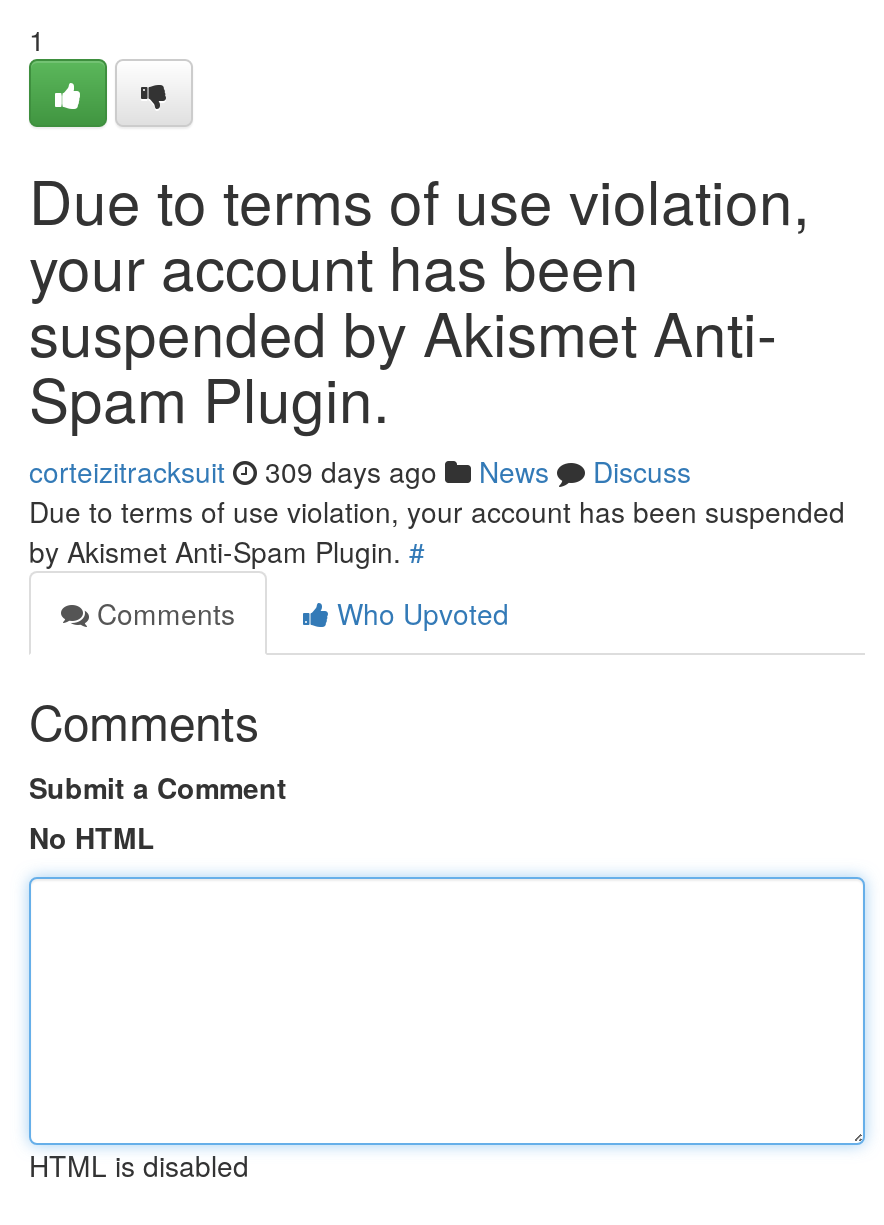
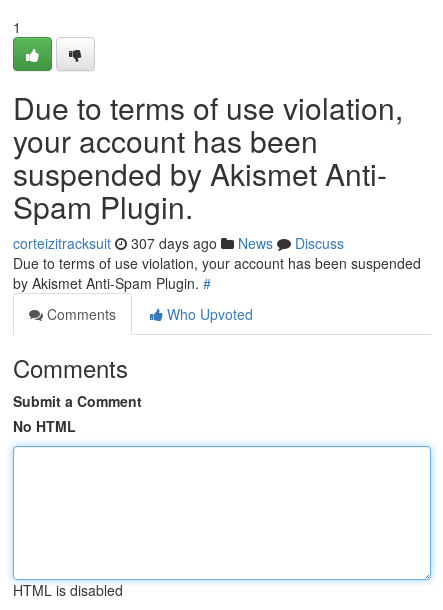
- corteizitracksuit 309 days ago News Discuss
+ corteizitracksuit 307 days ago News Discuss
